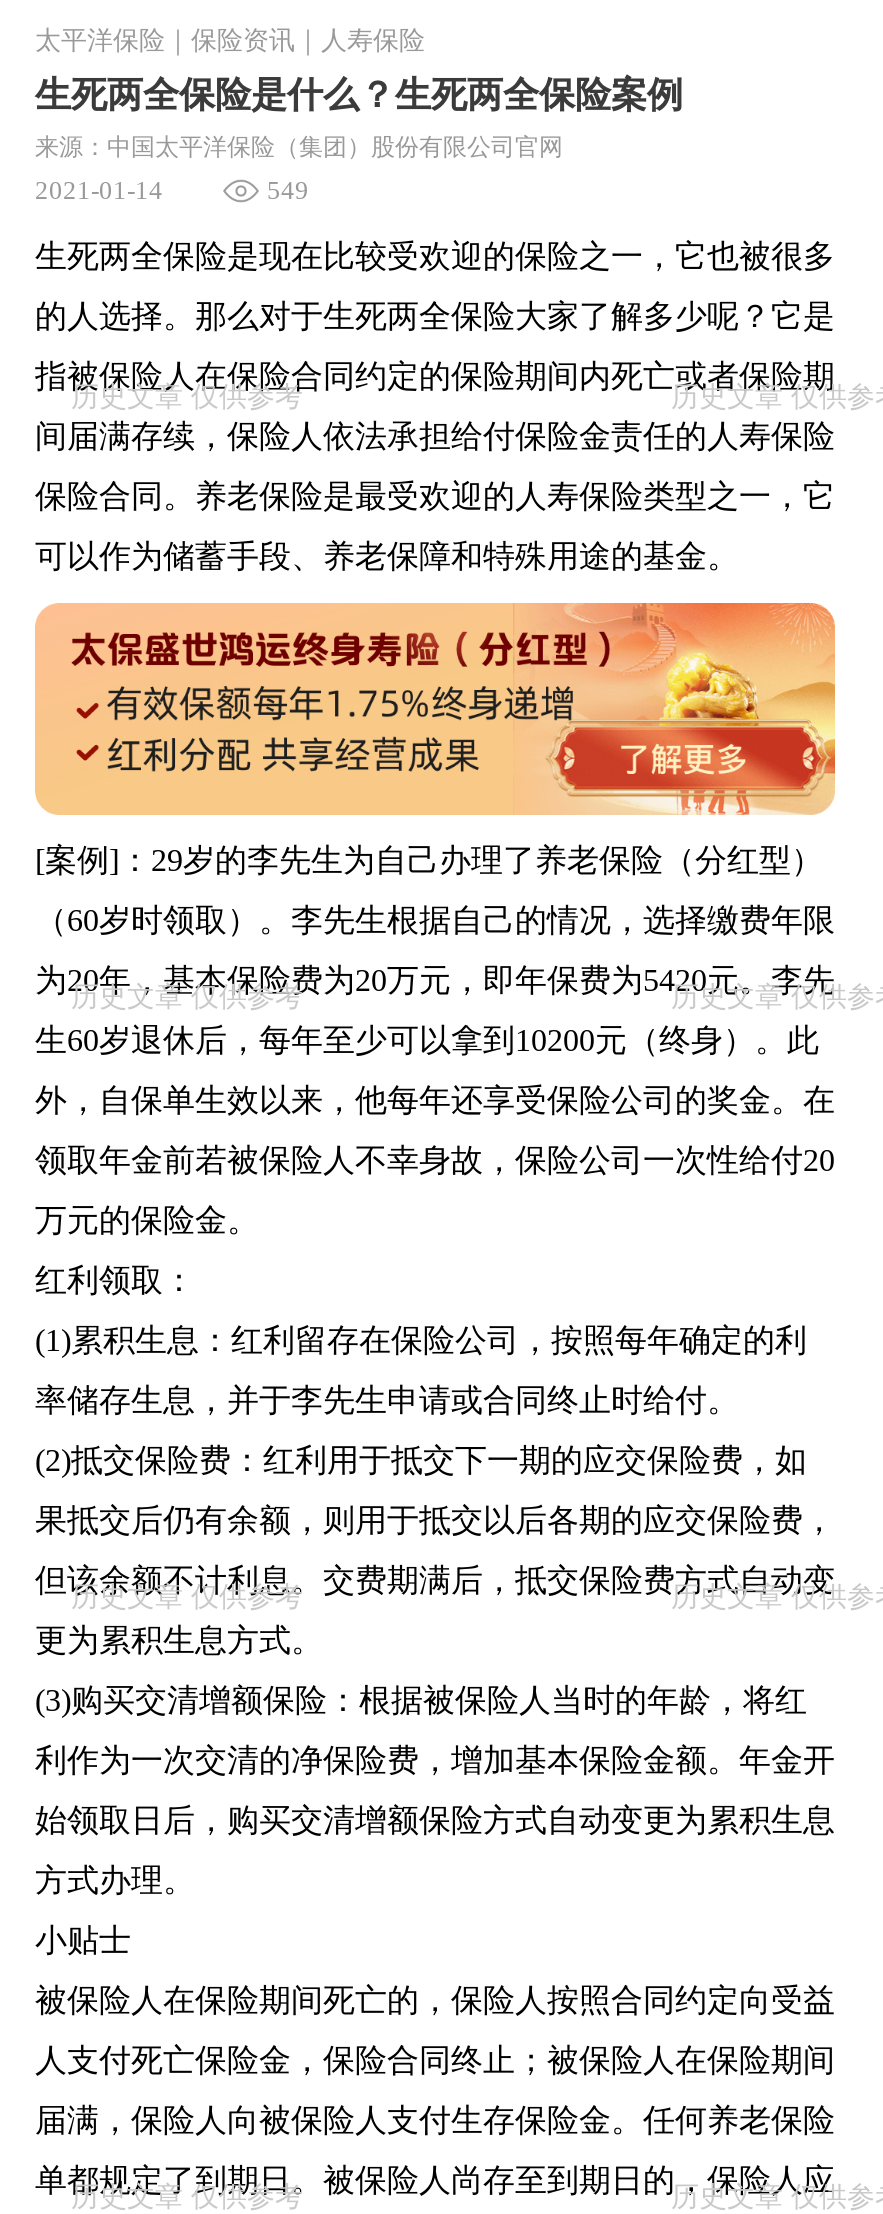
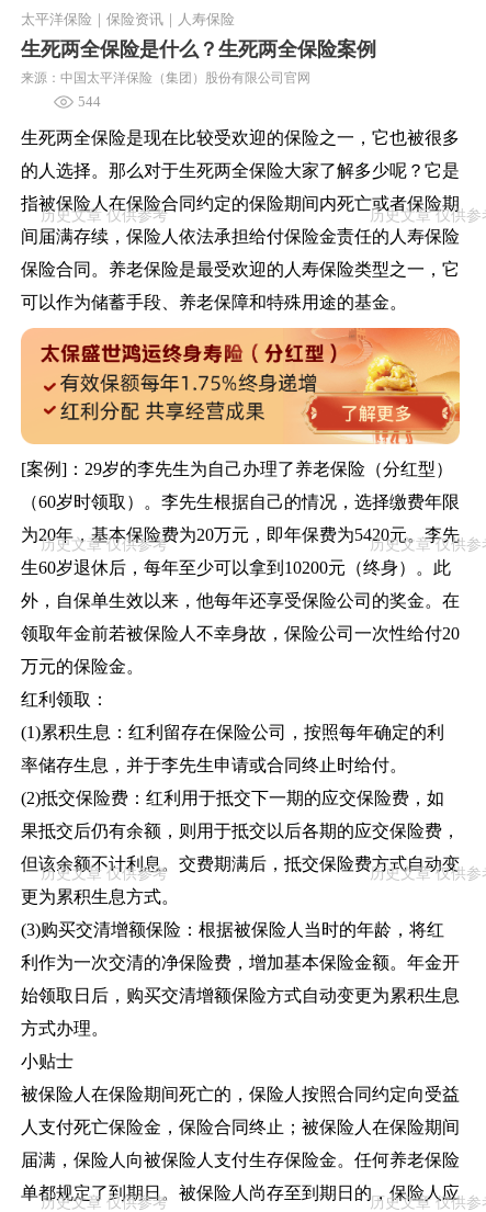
- 2021-01-14
- 549
+ 544
